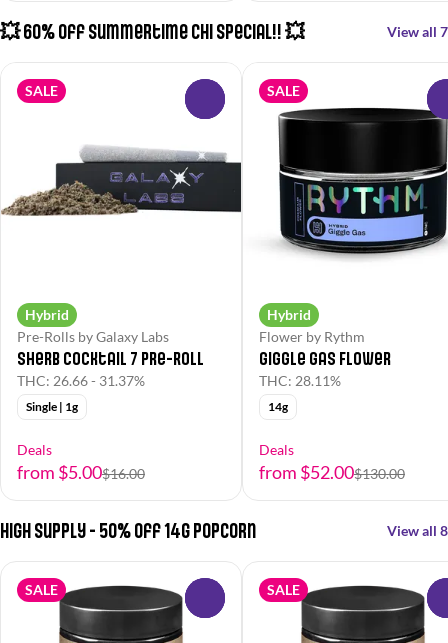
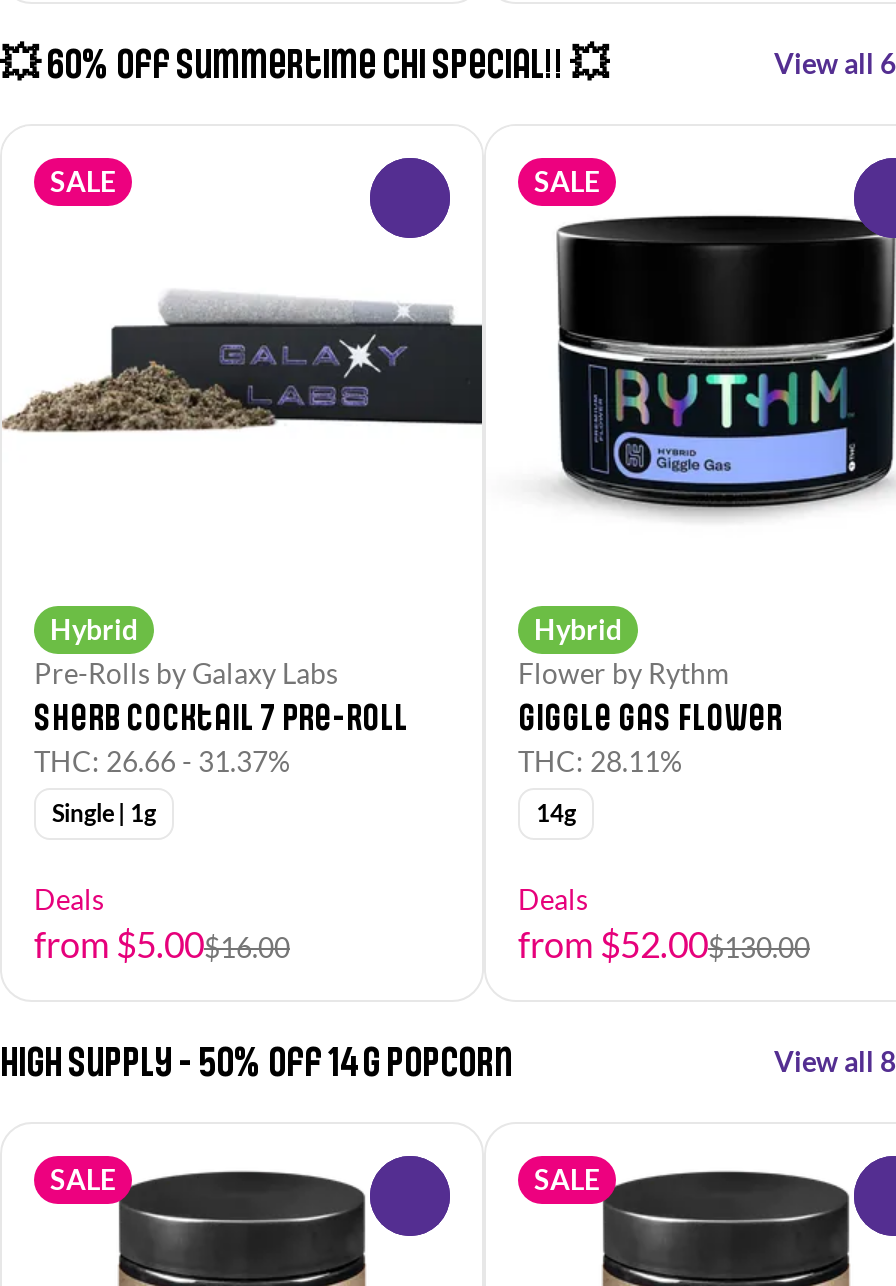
- View all 7
+ View all 6
